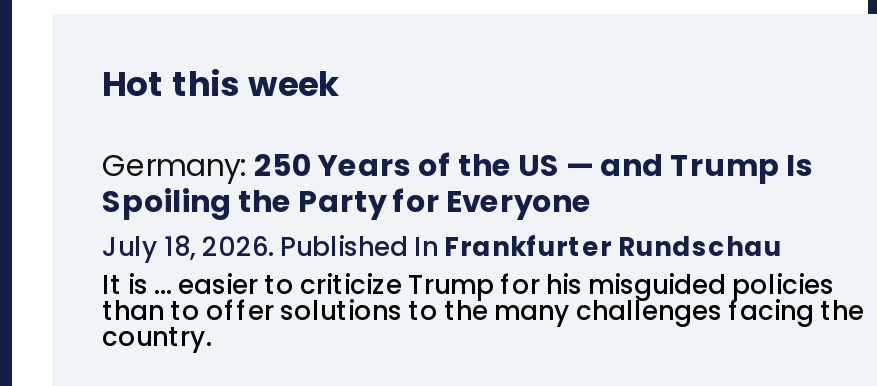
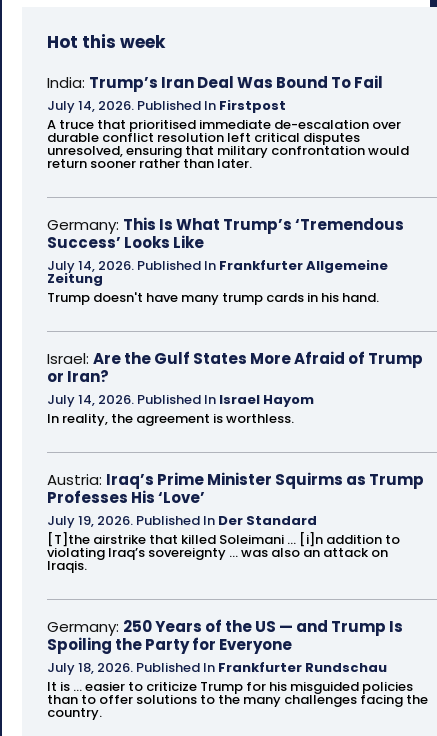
+ India: Trump’s Iran Deal Was Bound To Fail
+ July 14, 2026. Published In Firstpost
+ A truce that prioritised immediate de-escalation over
+ durable conflict resolution left critical disputes
+ unresolved, ensuring that military confrontation would
+ return sooner rather than later.
+ Germany: This Is What Trump’s ‘Tremendous
+ Success’ Looks Like
+ July 14, 2026. Published In Frankfurter Allgemeine
+ Zeitung
+ Trump doesn't have many trump cards in his hand.
+ Israel: Are the Gulf States More Afraid of Trump
+ or Iran?
+ July 14, 2026. Published In Israel Hayom
+ In reality, the agreement is worthless.
+ Austria: Iraq’s Prime Minister Squirms as Trump
+ Professes His ‘Love’
+ July 19, 2026. Published In Der Standard
+ [T]the airstrike that killed Soleimani ... [i]n addition to
+ violating Iraq’s sovereignty ... was also an attack on
+ Iraqis.
